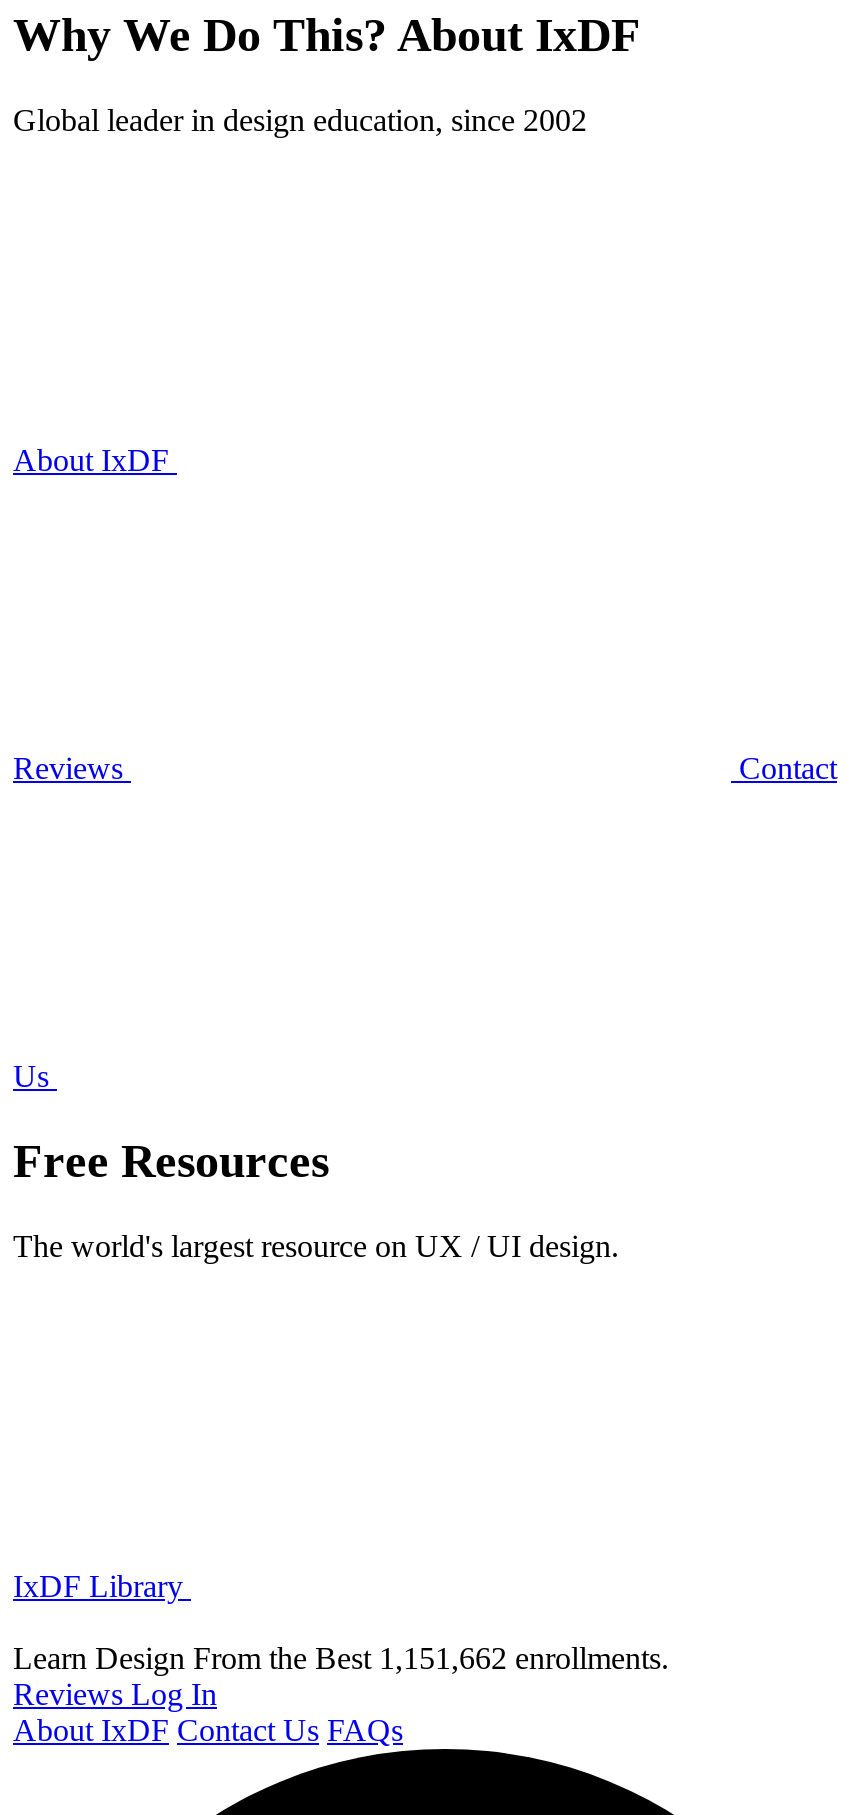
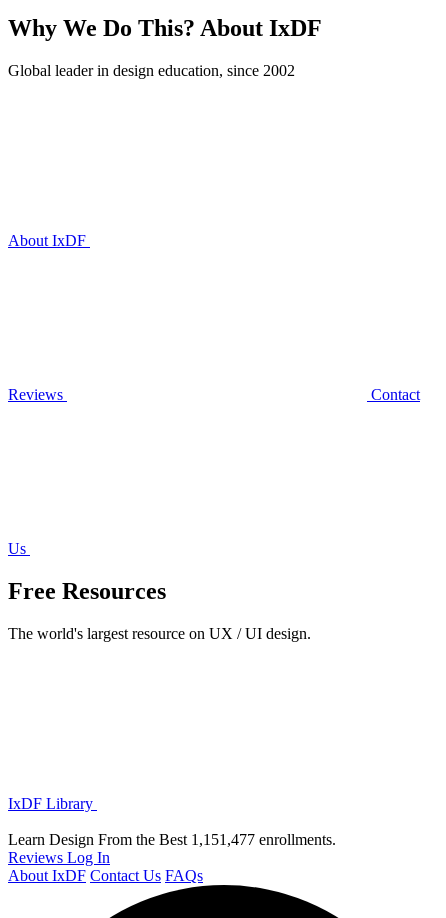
- Learn Design From the Best 1,151,662 enrollments.
+ Learn Design From the Best 1,151,477 enrollments.
